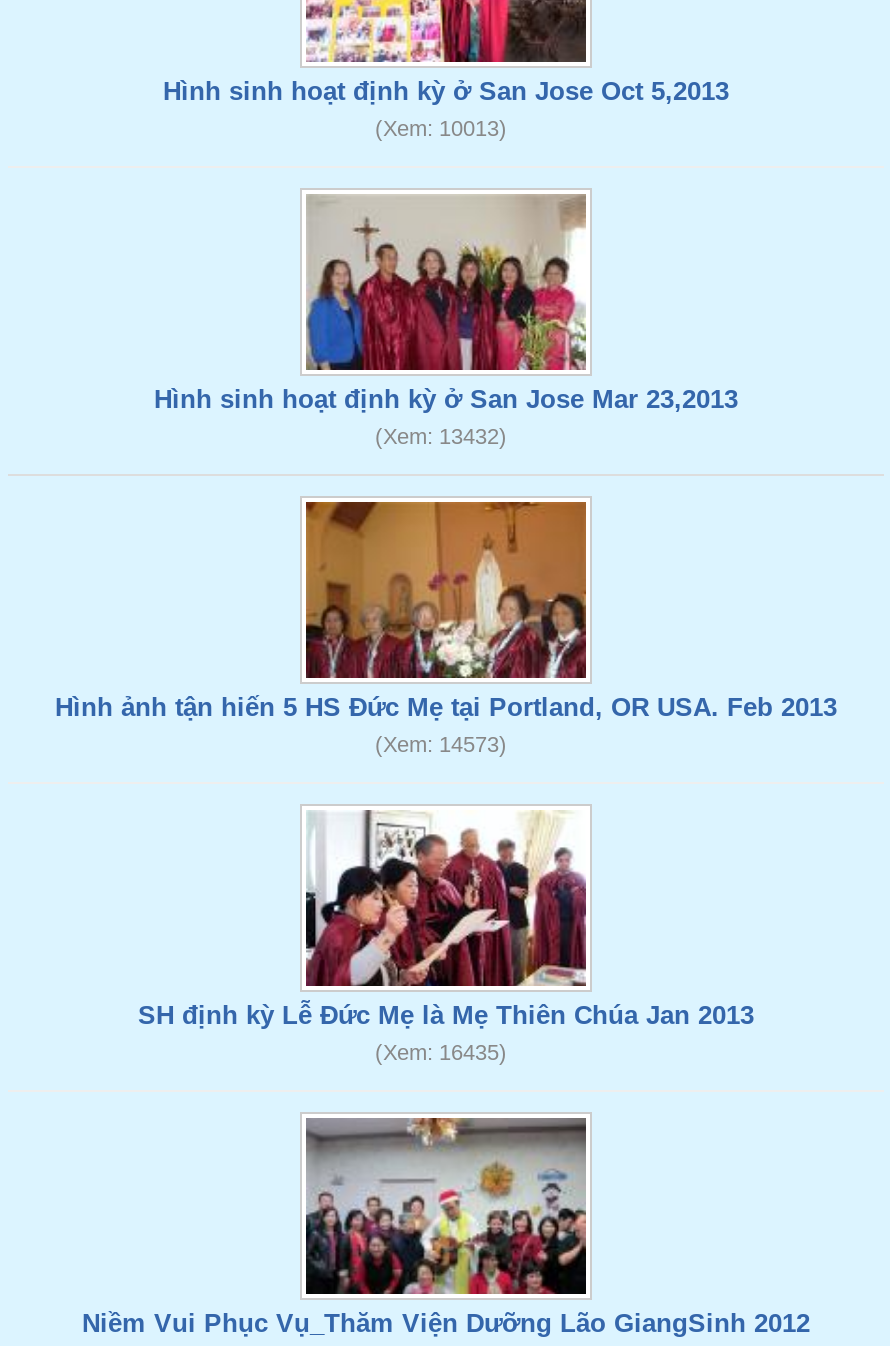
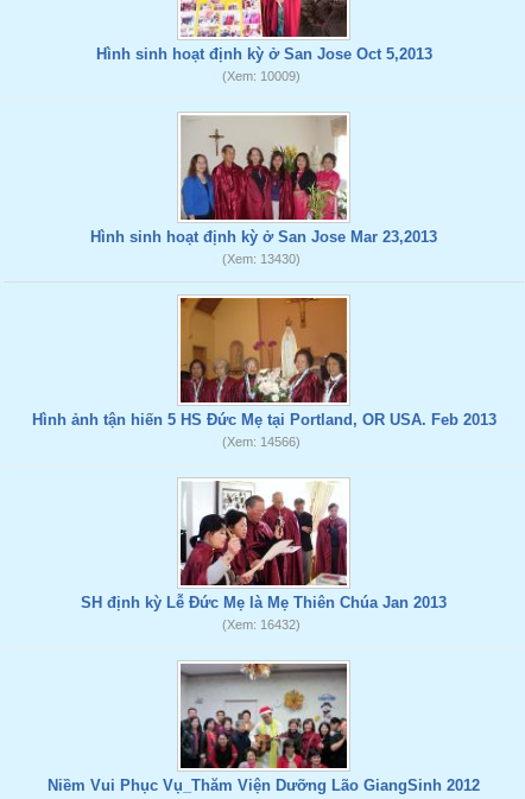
- (Xem: 10013)
+ (Xem: 10009)

- (Xem: 13432)
+ (Xem: 13430)

- (Xem: 14573)
+ (Xem: 14566)

- (Xem: 16435)
+ (Xem: 16432)
